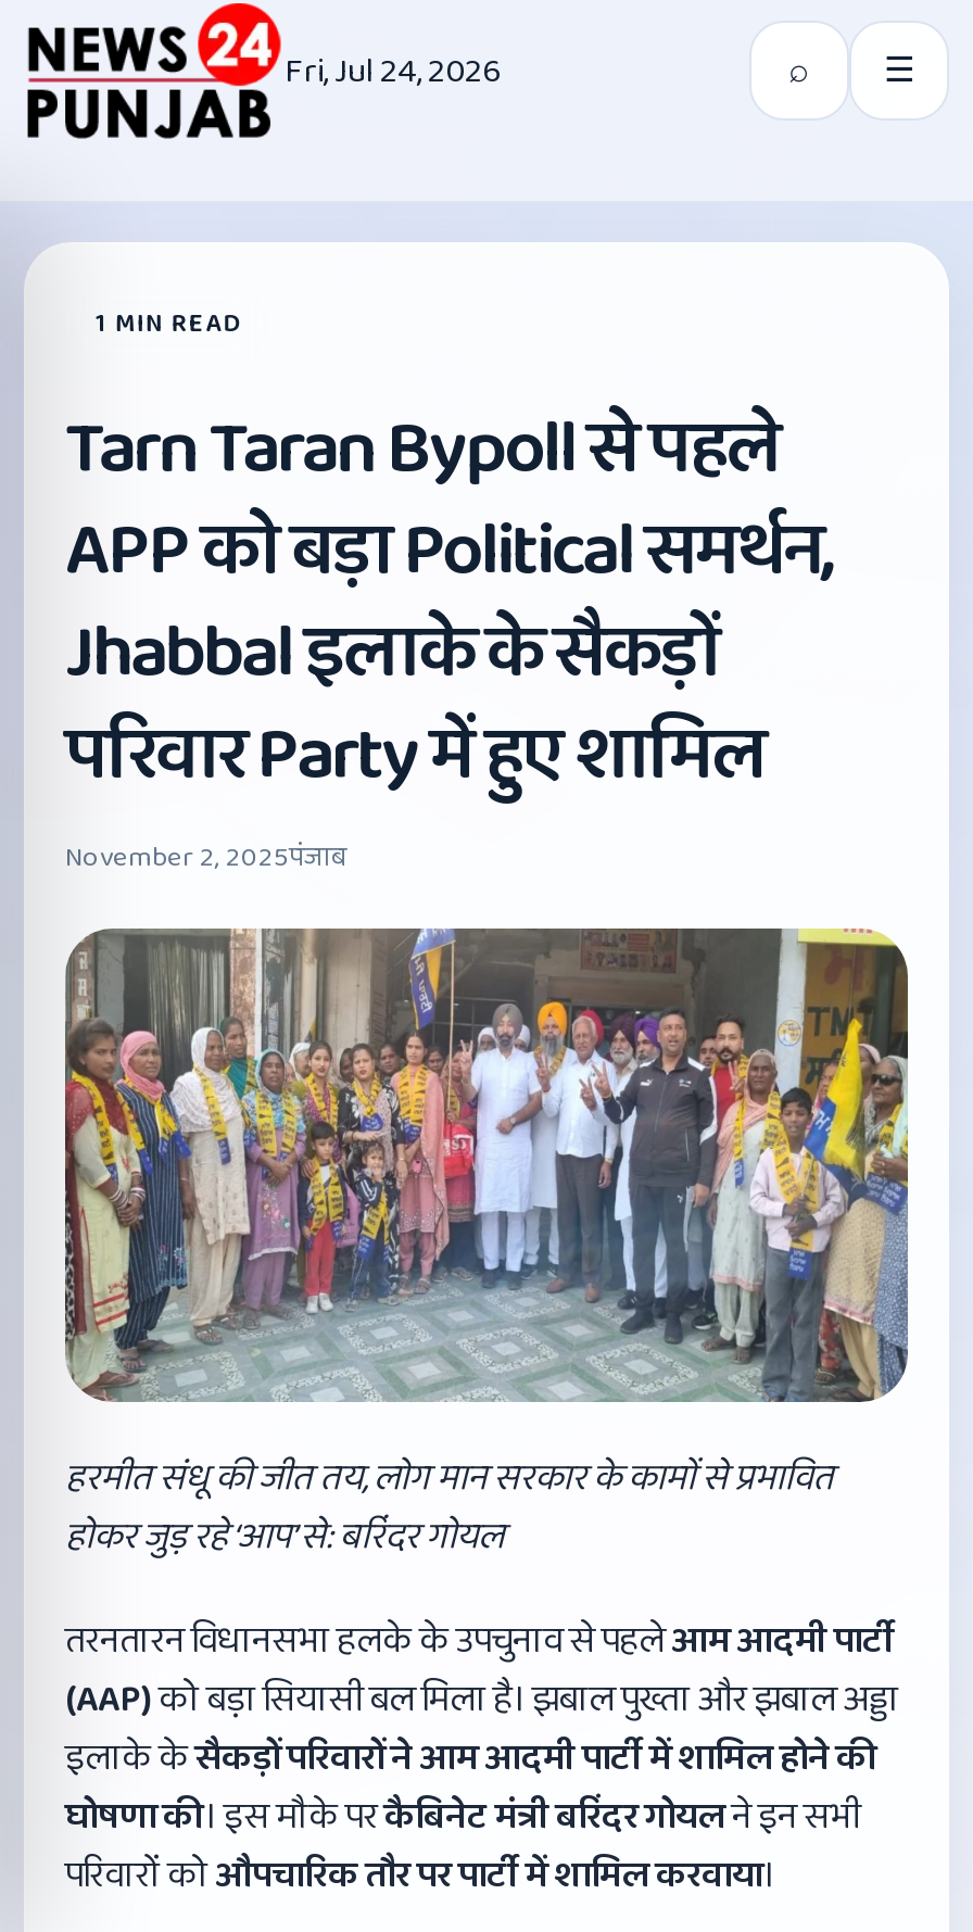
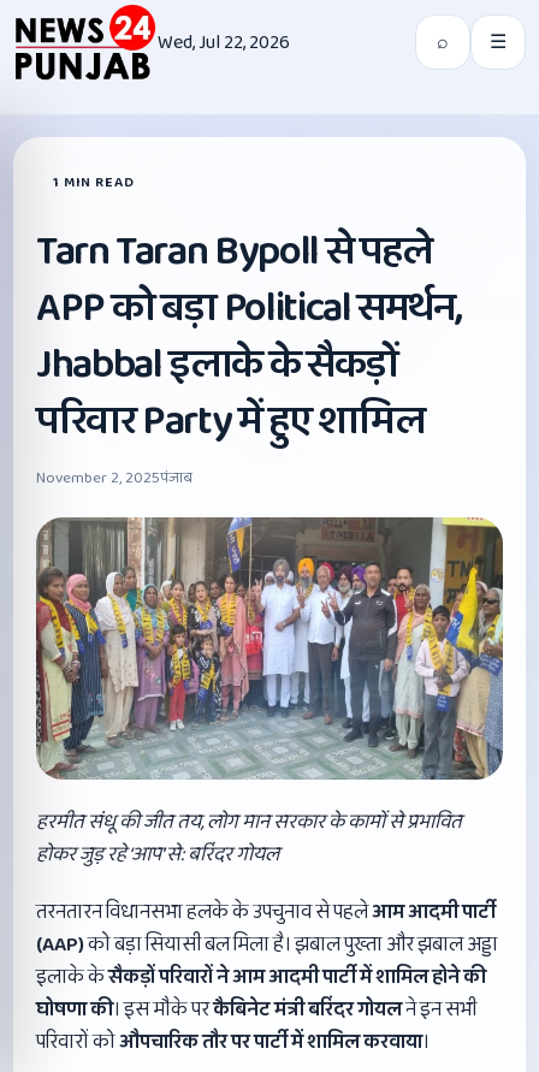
- Fri, Jul 24, 2026
+ Wed, Jul 22, 2026
